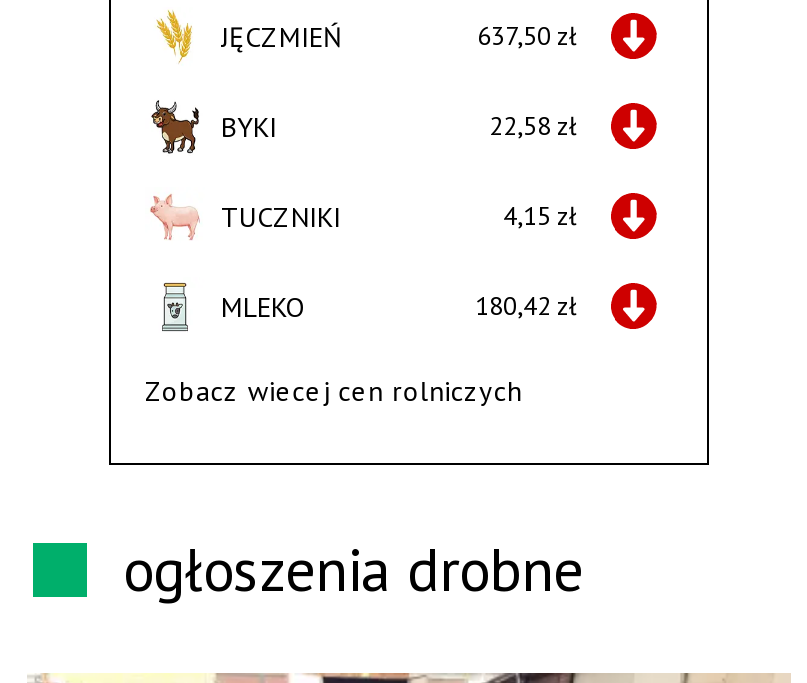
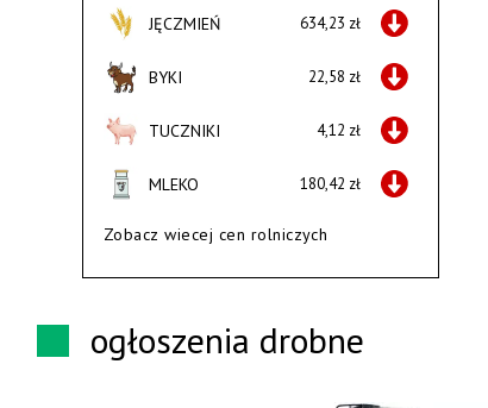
- 637,50 zł
+ 634,23 zł

- 4,15 zł
+ 4,12 zł
